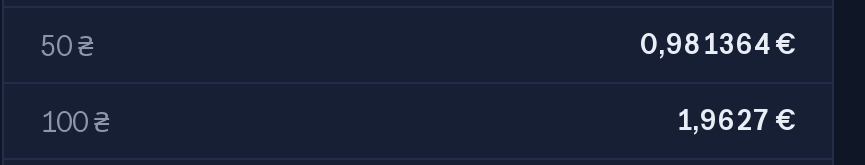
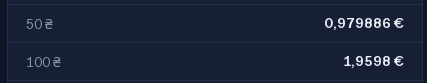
- 0,981364 €
+ 0,979886 €

- 1,9627 €
+ 1,9598 €
